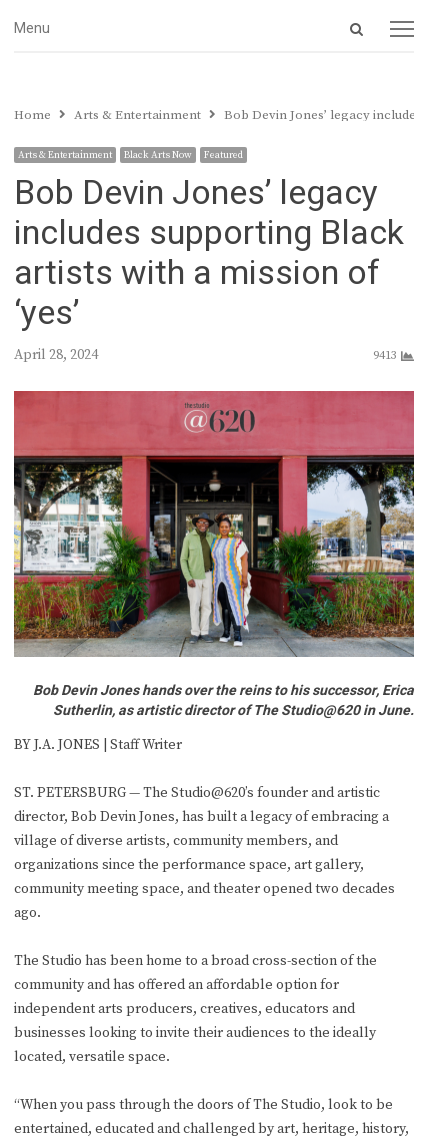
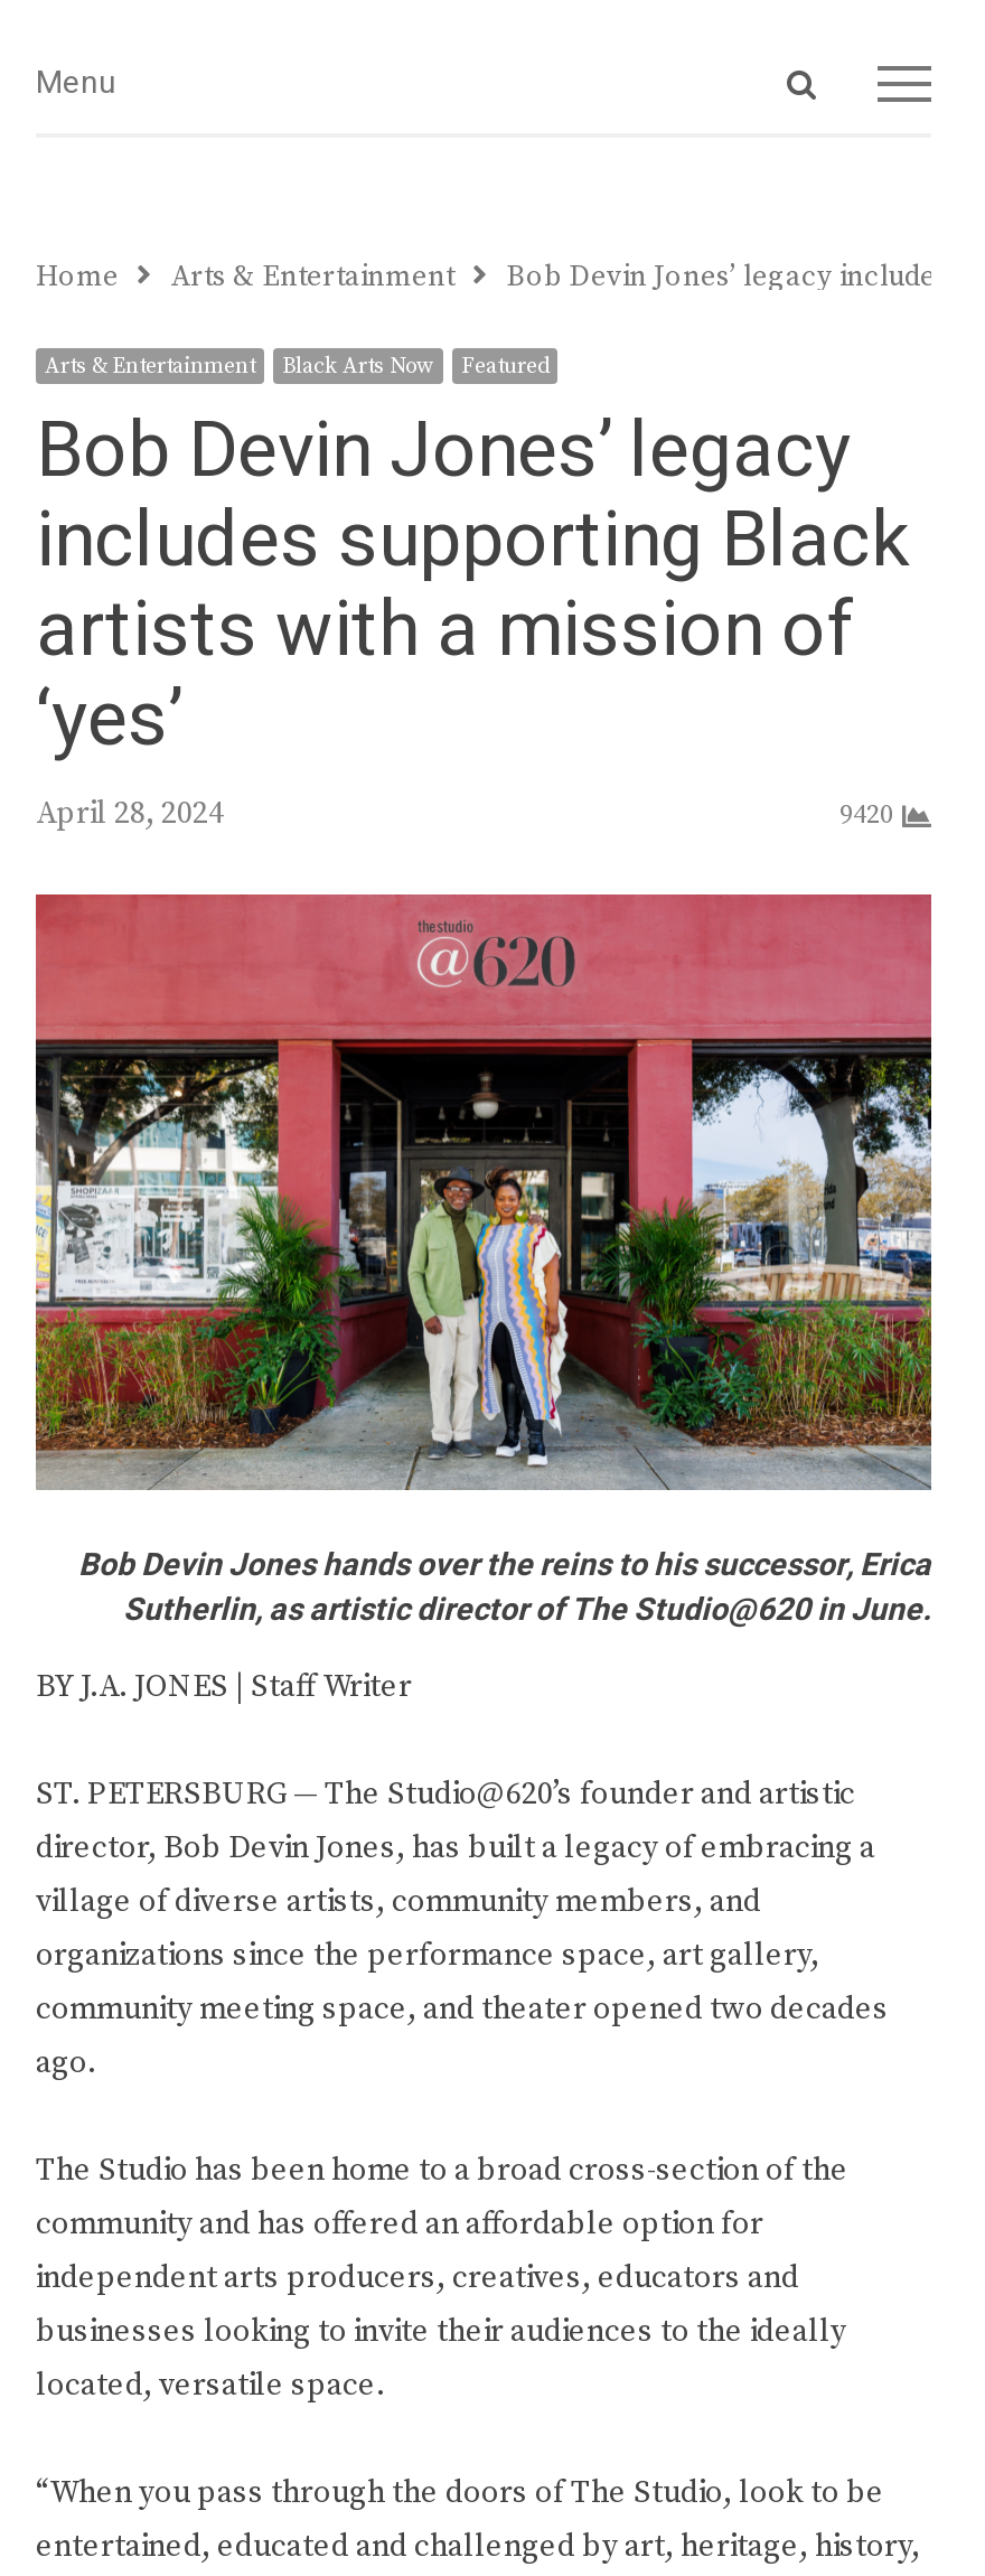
- 9413
+ 9420
